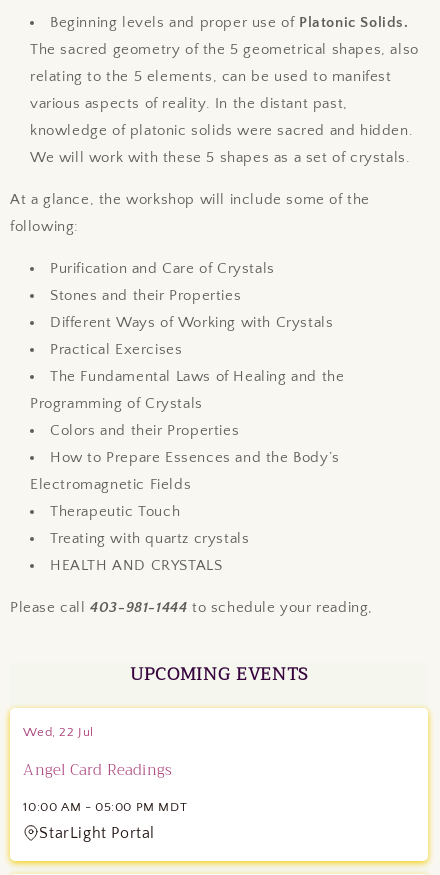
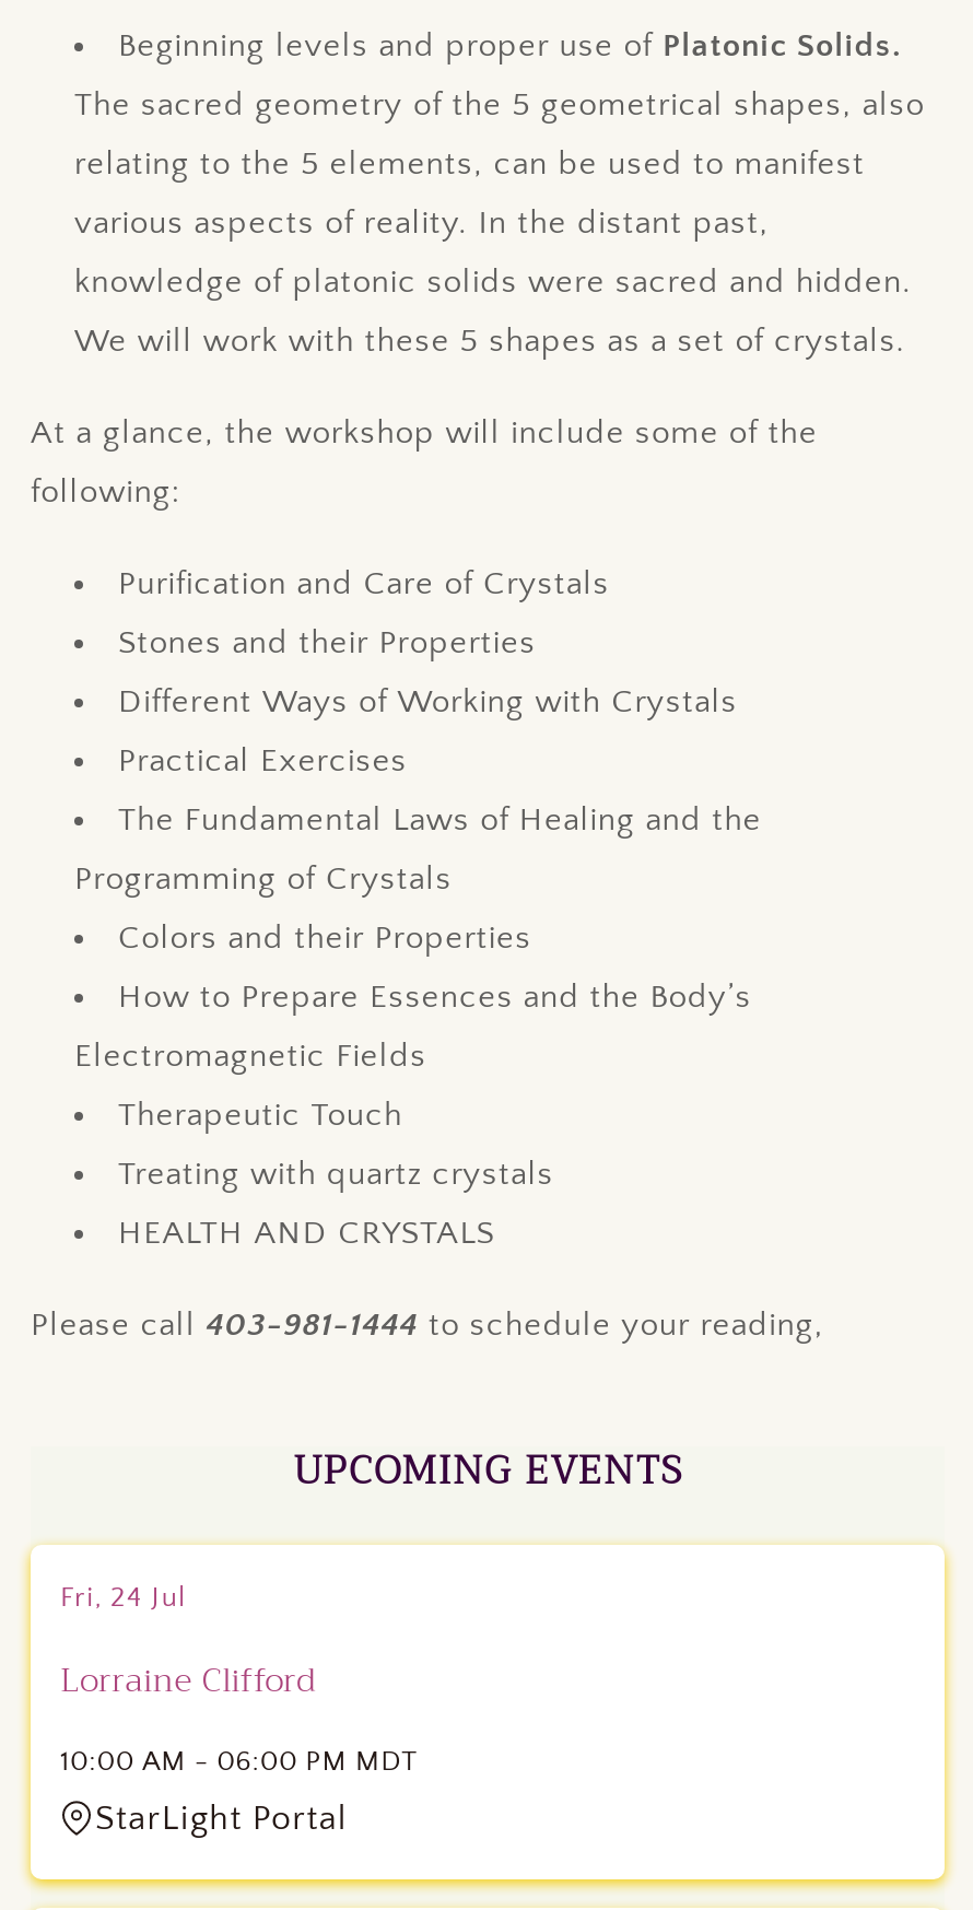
- Wed, 22 Jul
+ Fri, 24 Jul

- Angel Card Readings
+ Lorraine Clifford

- 10:00 AM - 05:00 PM MDT
+ 10:00 AM - 06:00 PM MDT
